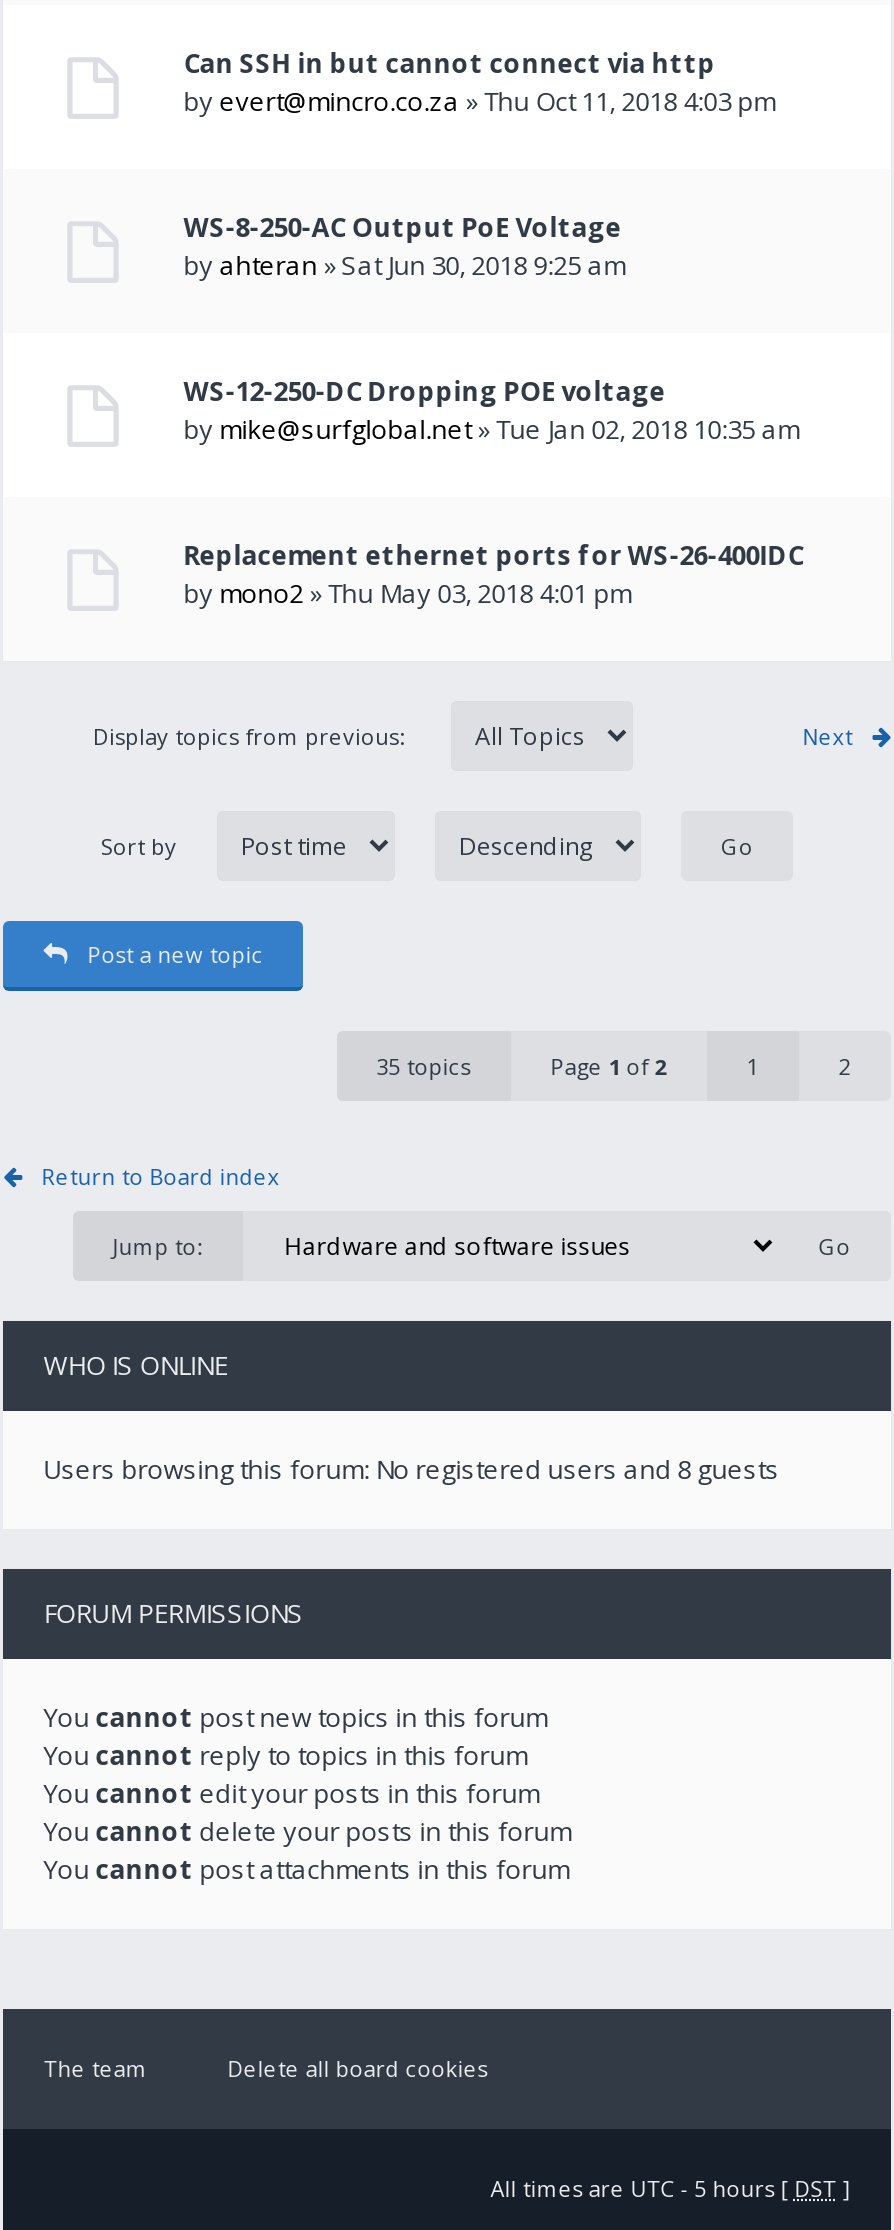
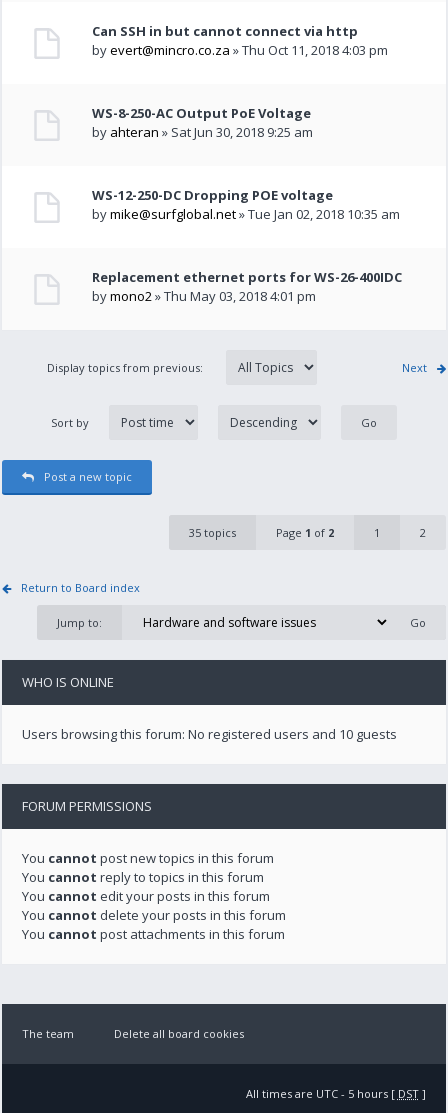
- Users browsing this forum: No registered users and 8 guests
+ Users browsing this forum: No registered users and 10 guests
